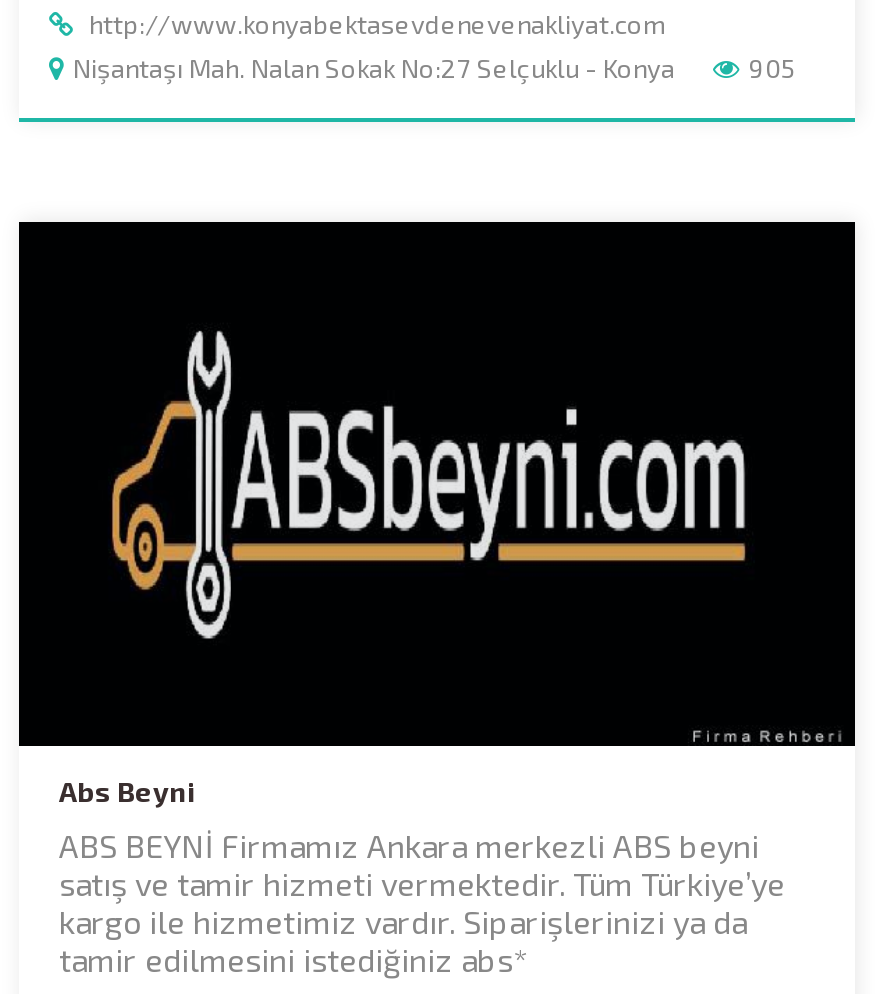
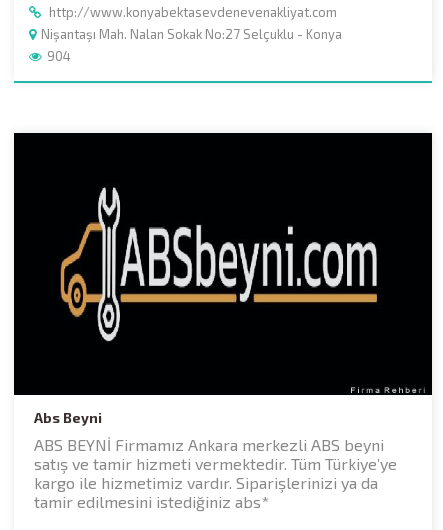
- 905
+ 904
